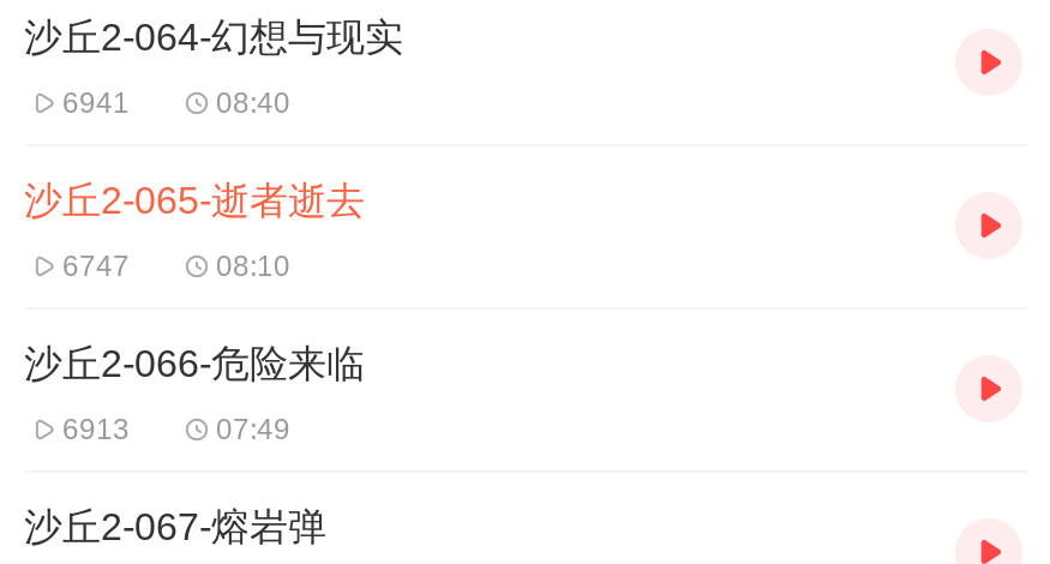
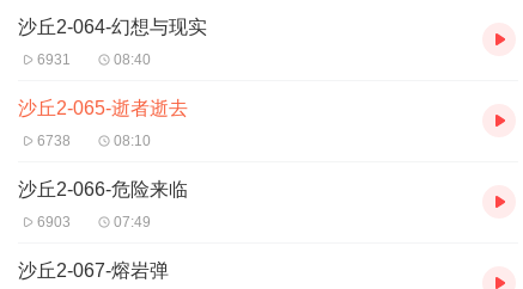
- 6941
+ 6931

- 6747
+ 6738

- 6913
+ 6903
